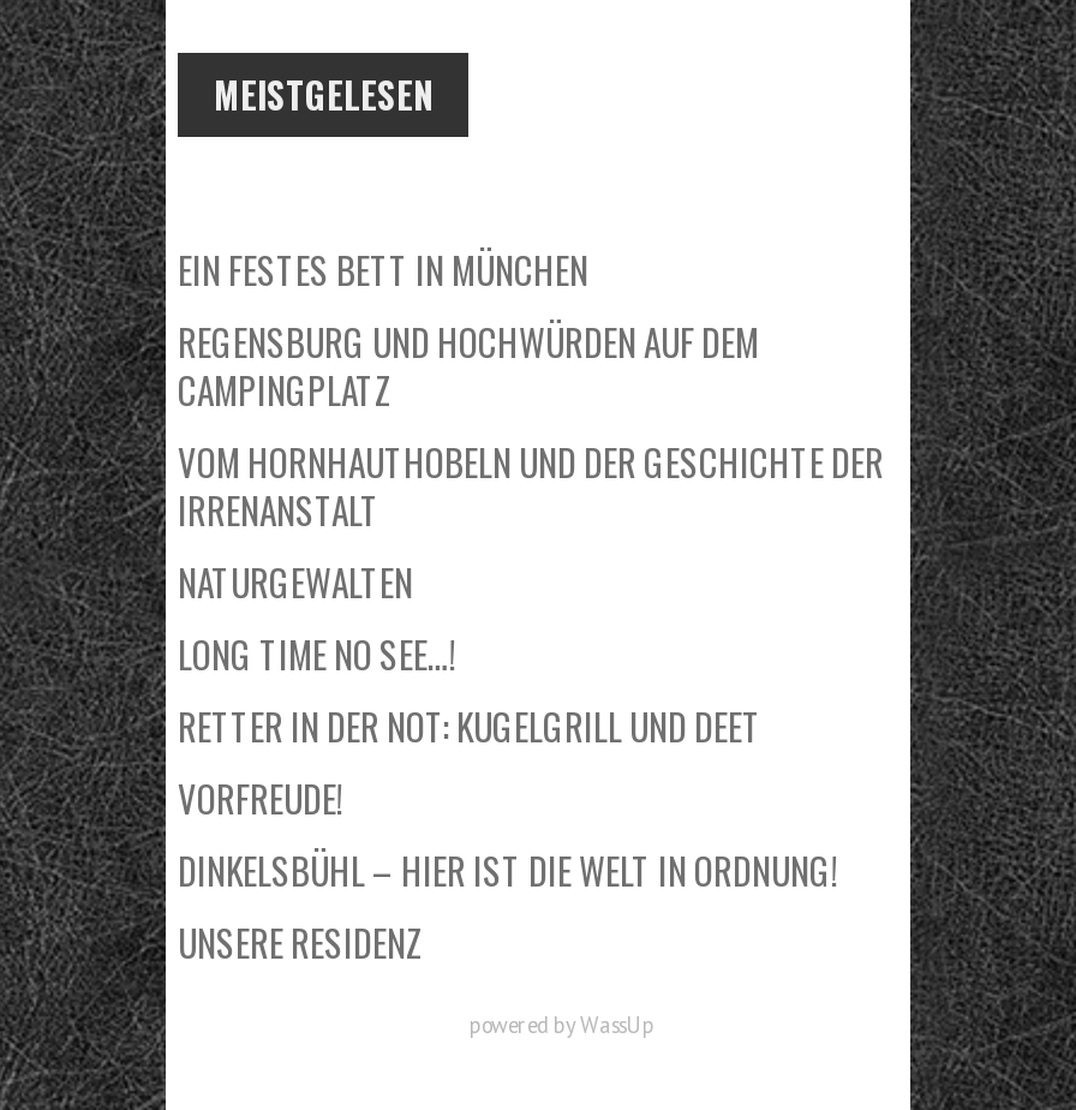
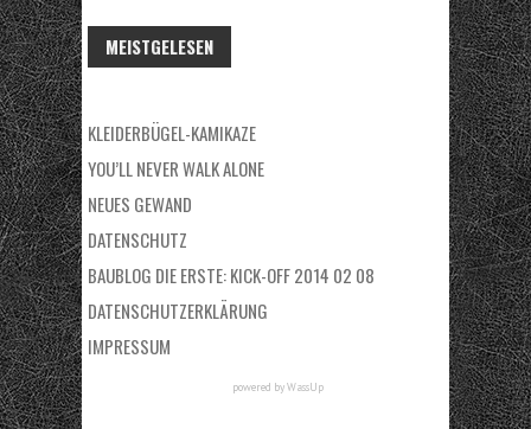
- EIN FESTES BETT IN MÜNCHEN
- REGENSBURG UND HOCHWÜRDEN AUF DEM
- CAMPINGPLATZ
- VOM HORNHAUTHOBELN UND DER GESCHICHTE DER
- IRRENANSTALT
- NATURGEWALTEN
- LONG TIME NO SEE…!
- RETTER IN DER NOT: KUGELGRILL UND DEET
- VORFREUDE!
- DINKELSBÜHL – HIER IST DIE WELT IN ORDNUNG!
- UNSERE RESIDENZ
+ KLEIDERBÜGEL-KAMIKAZE
+ YOU’LL NEVER WALK ALONE
+ NEUES GEWAND
+ DATENSCHUTZ
+ BAUBLOG DIE ERSTE: KICK-OFF 2014 02 08
+ DATENSCHUTZERKLÄRUNG
+ IMPRESSUM
